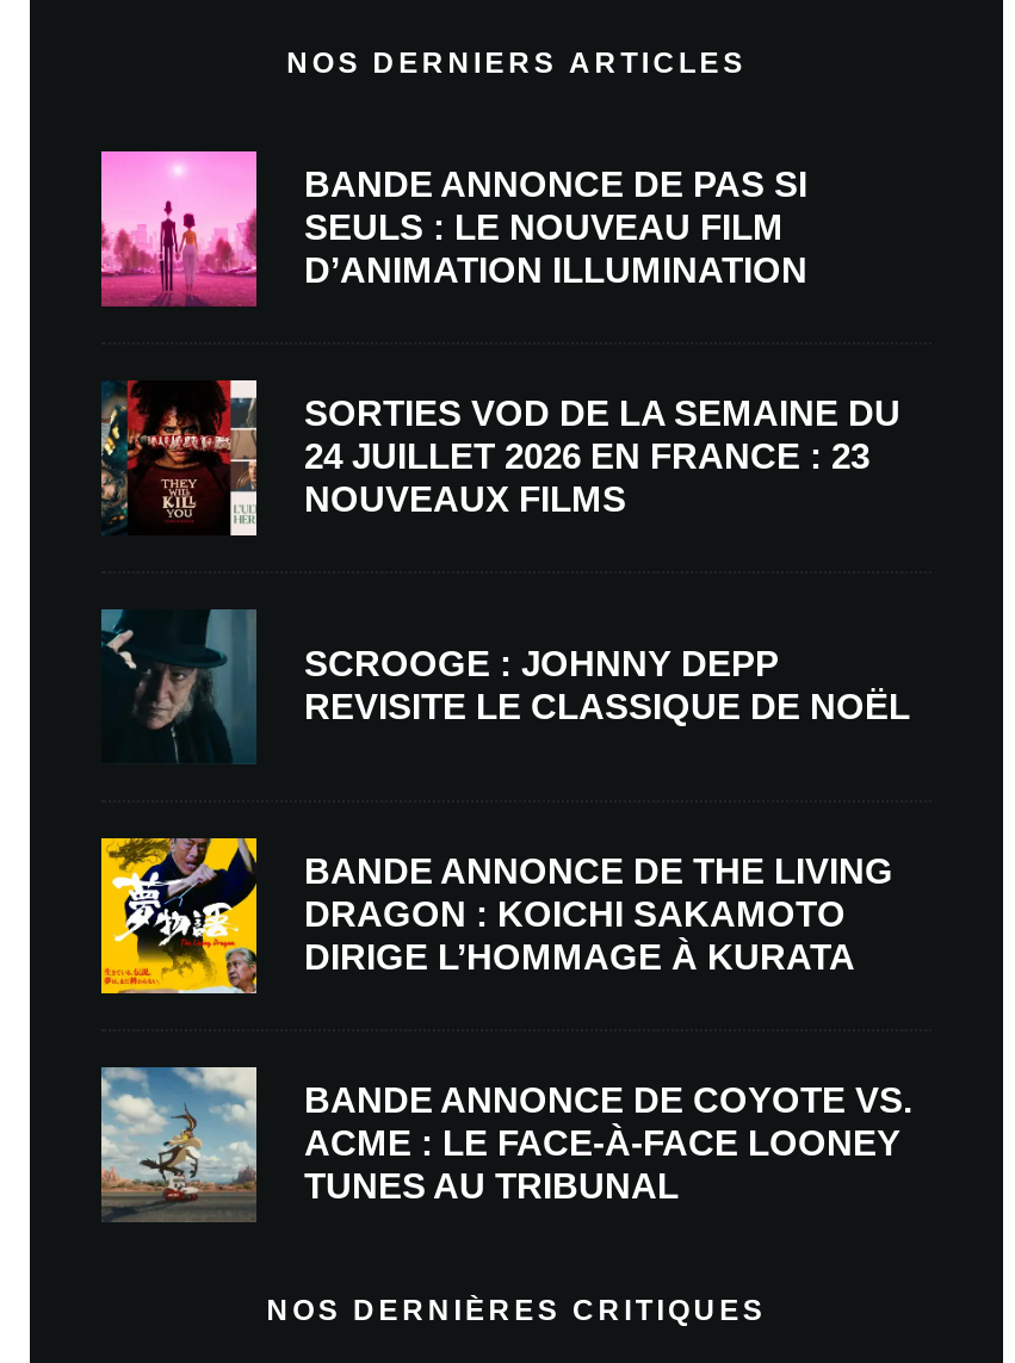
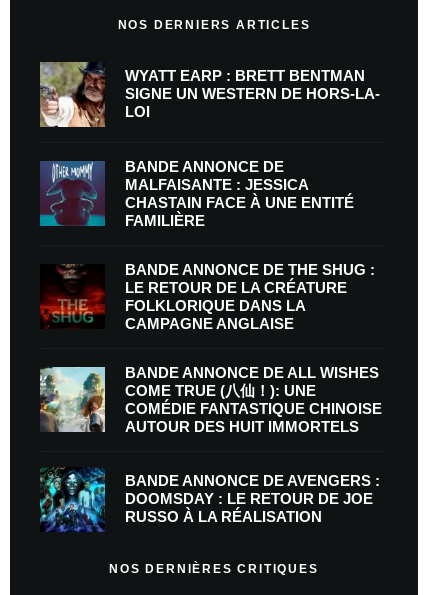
- [image]
- BANDE ANNONCE DE PAS SI
- SEULS : LE NOUVEAU FILM
- D’ANIMATION ILLUMINATION
+ [image]
+ WYATT EARP : BRETT BENTMAN
+ SIGNE UN WESTERN DE HORS-LA-
+ LOI

- [image]
- SORTIES VOD DE LA SEMAINE DU
- 24 JUILLET 2026 EN FRANCE : 23
- NOUVEAUX FILMS
+ [image]
+ BANDE ANNONCE DE
+ MALFAISANTE : JESSICA
+ CHASTAIN FACE À UNE ENTITÉ
+ FAMILIÈRE

- [image]
- SCROOGE : JOHNNY DEPP
- REVISITE LE CLASSIQUE DE NOËL
+ [image]
+ BANDE ANNONCE DE THE SHUG :
+ LE RETOUR DE LA CRÉATURE
+ FOLKLORIQUE DANS LA
+ CAMPAGNE ANGLAISE

- [image]
- BANDE ANNONCE DE THE LIVING
- DRAGON : KOICHI SAKAMOTO
- DIRIGE L’HOMMAGE À KURATA
+ [image]
+ BANDE ANNONCE DE ALL WISHES
+ COME TRUE (八仙！): UNE
+ COMÉDIE FANTASTIQUE CHINOISE
+ AUTOUR DES HUIT IMMORTELS

- [image]
- BANDE ANNONCE DE COYOTE VS.
- ACME : LE FACE-À-FACE LOONEY
- TUNES AU TRIBUNAL
+ [image]
+ BANDE ANNONCE DE AVENGERS :
+ DOOMSDAY : LE RETOUR DE JOE
+ RUSSO À LA RÉALISATION
